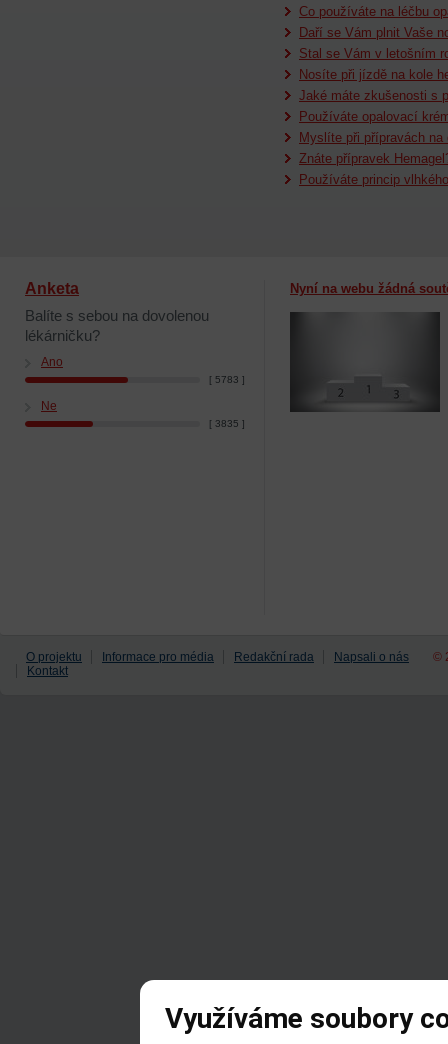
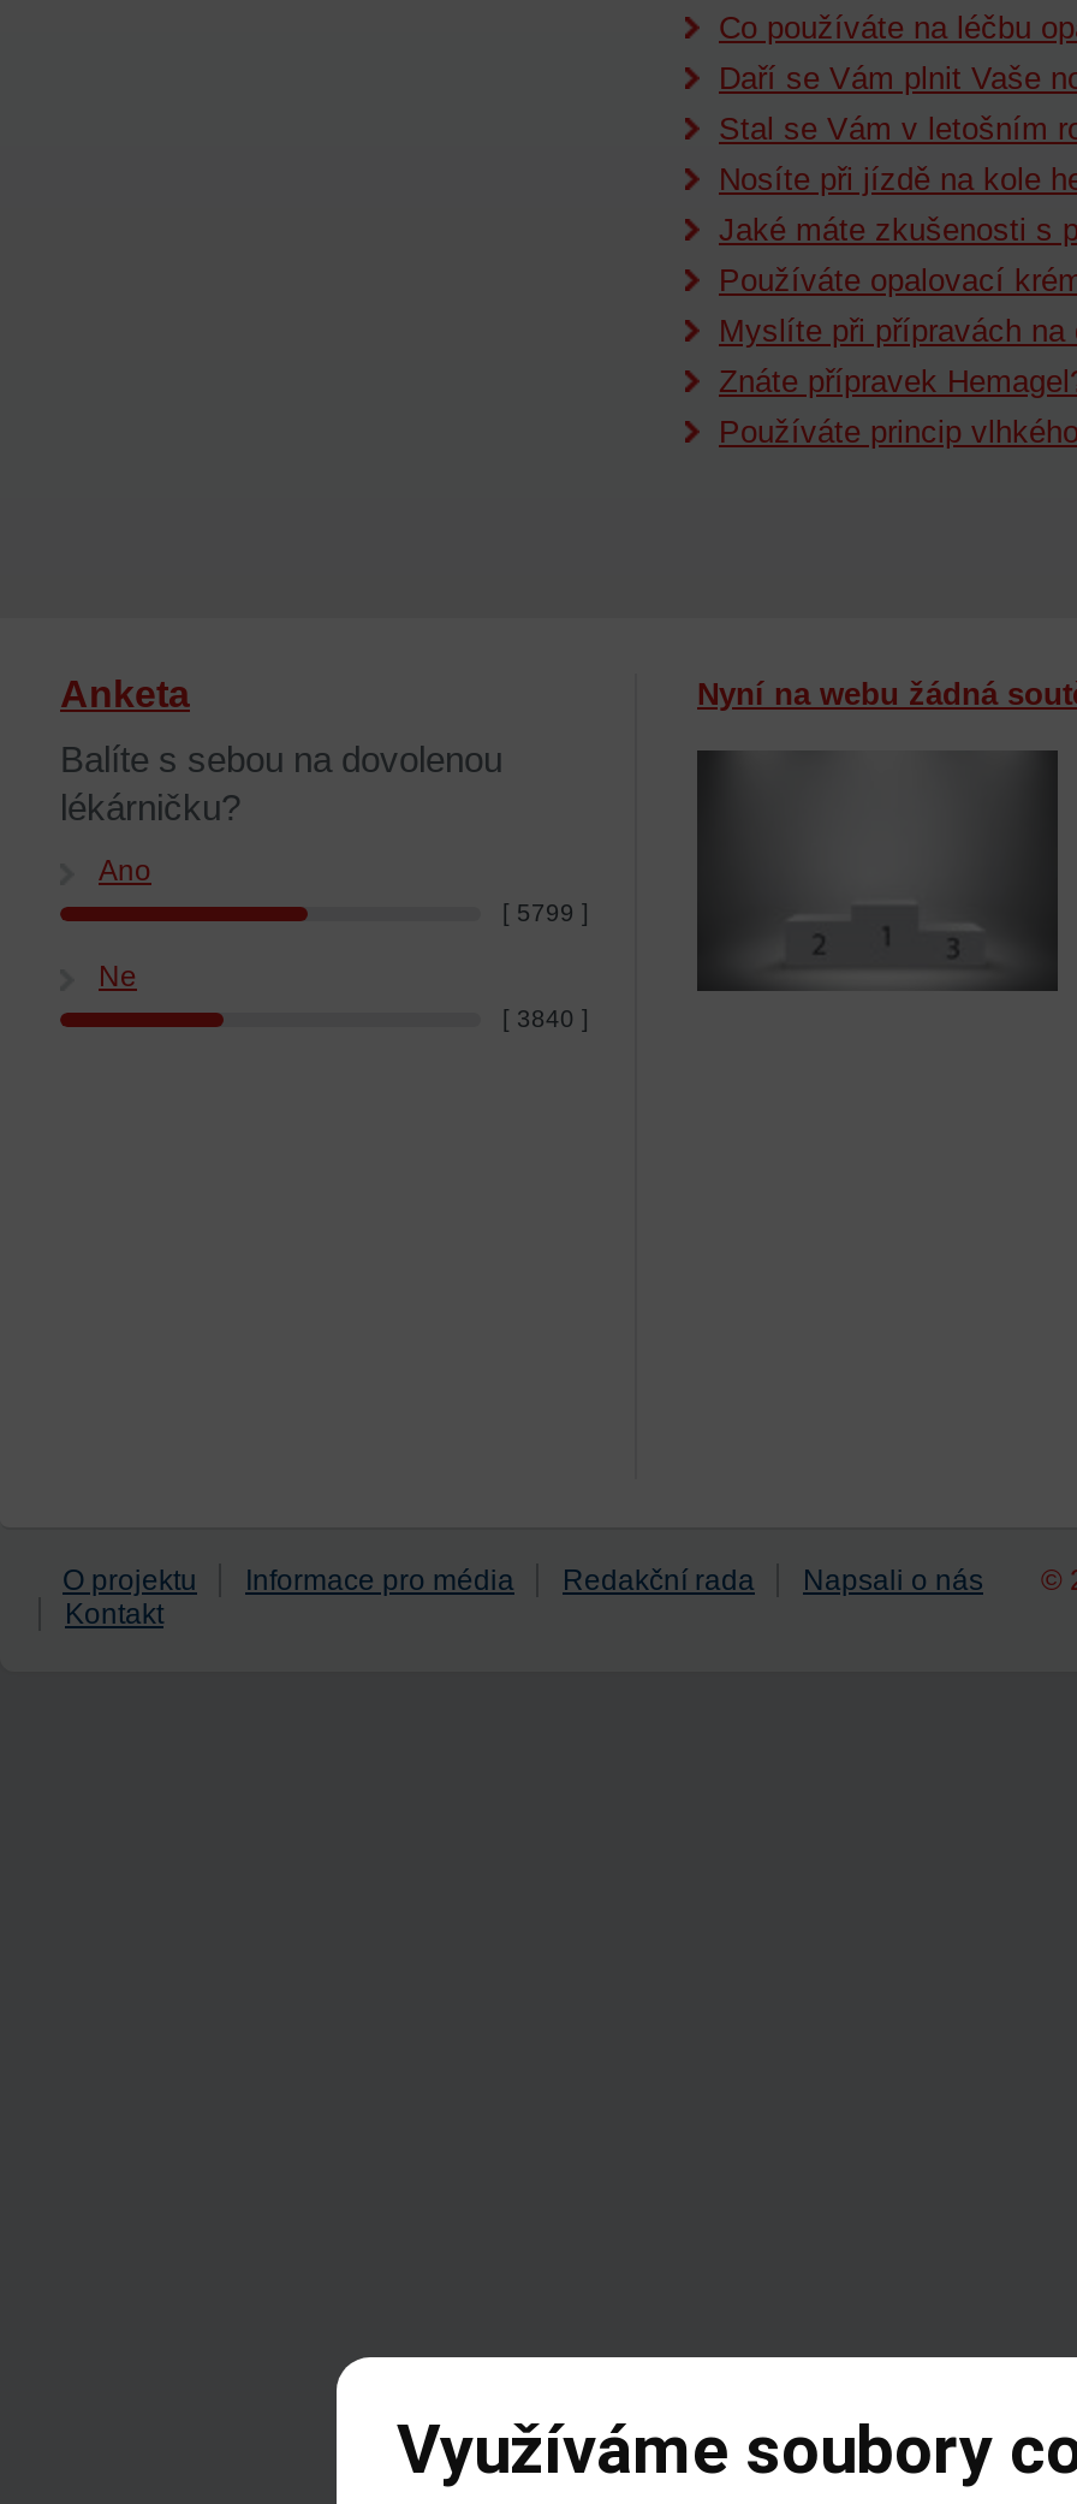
- [ 5783 ]
+ [ 5799 ]

- [ 3835 ]
+ [ 3840 ]
